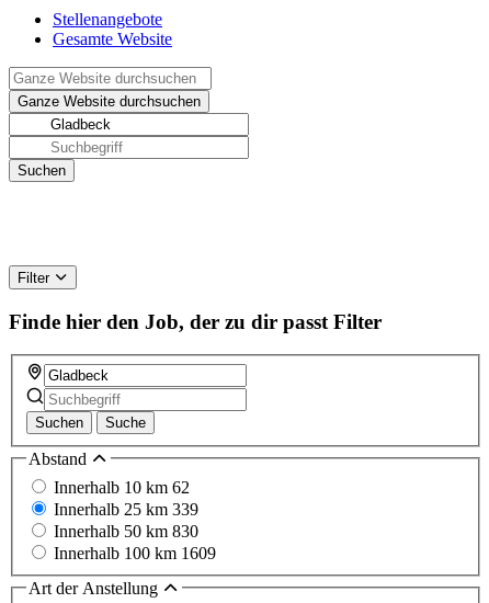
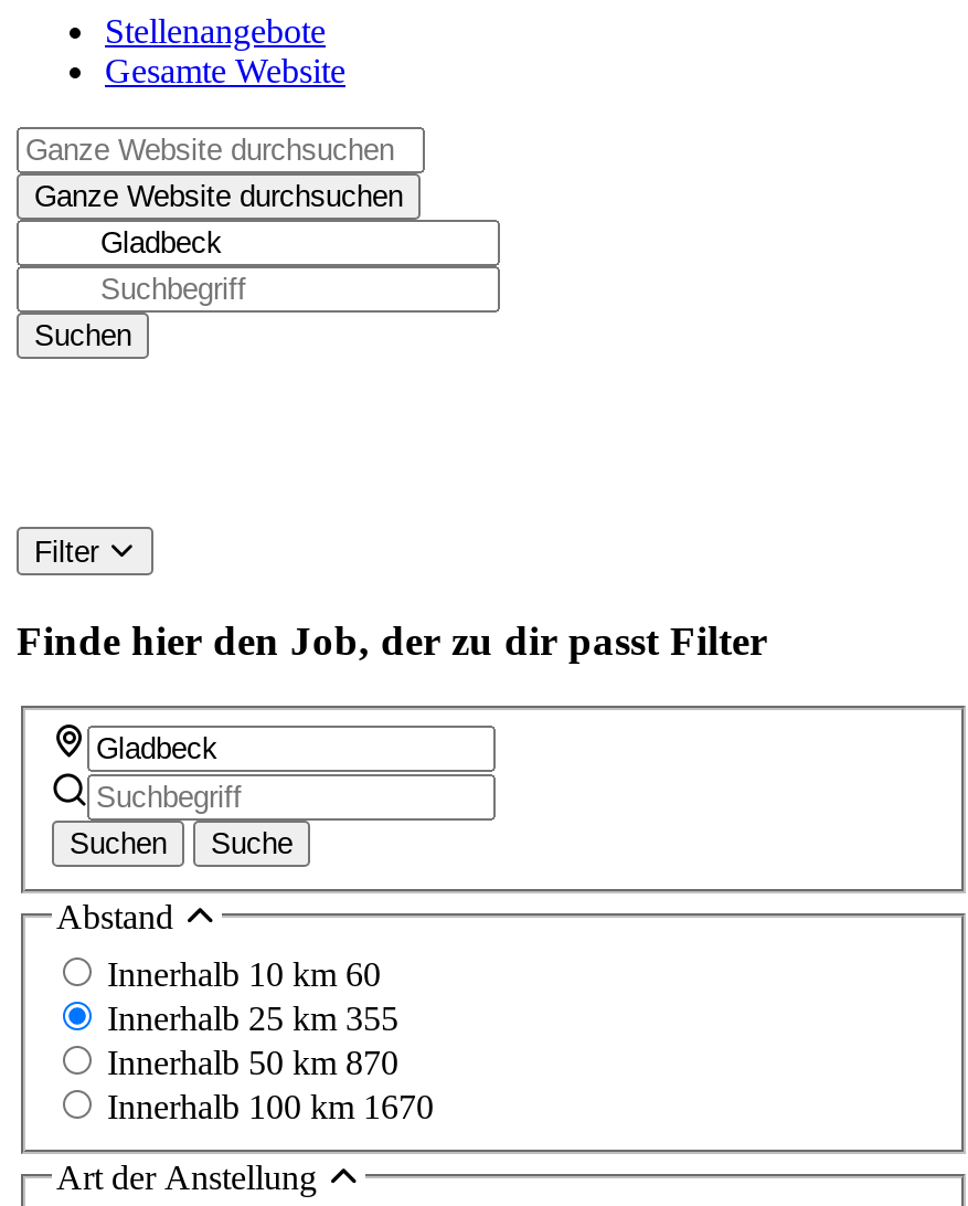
- Innerhalb 10 km 62
+ Innerhalb 10 km 60

- Innerhalb 25 km 339
+ Innerhalb 25 km 355

- Innerhalb 50 km 830
+ Innerhalb 50 km 870

- Innerhalb 100 km 1609
+ Innerhalb 100 km 1670
